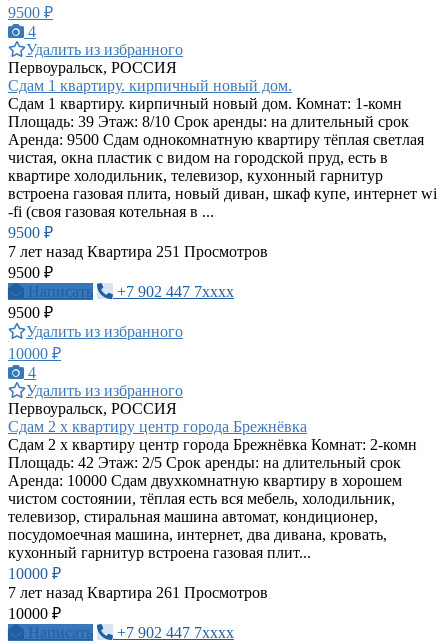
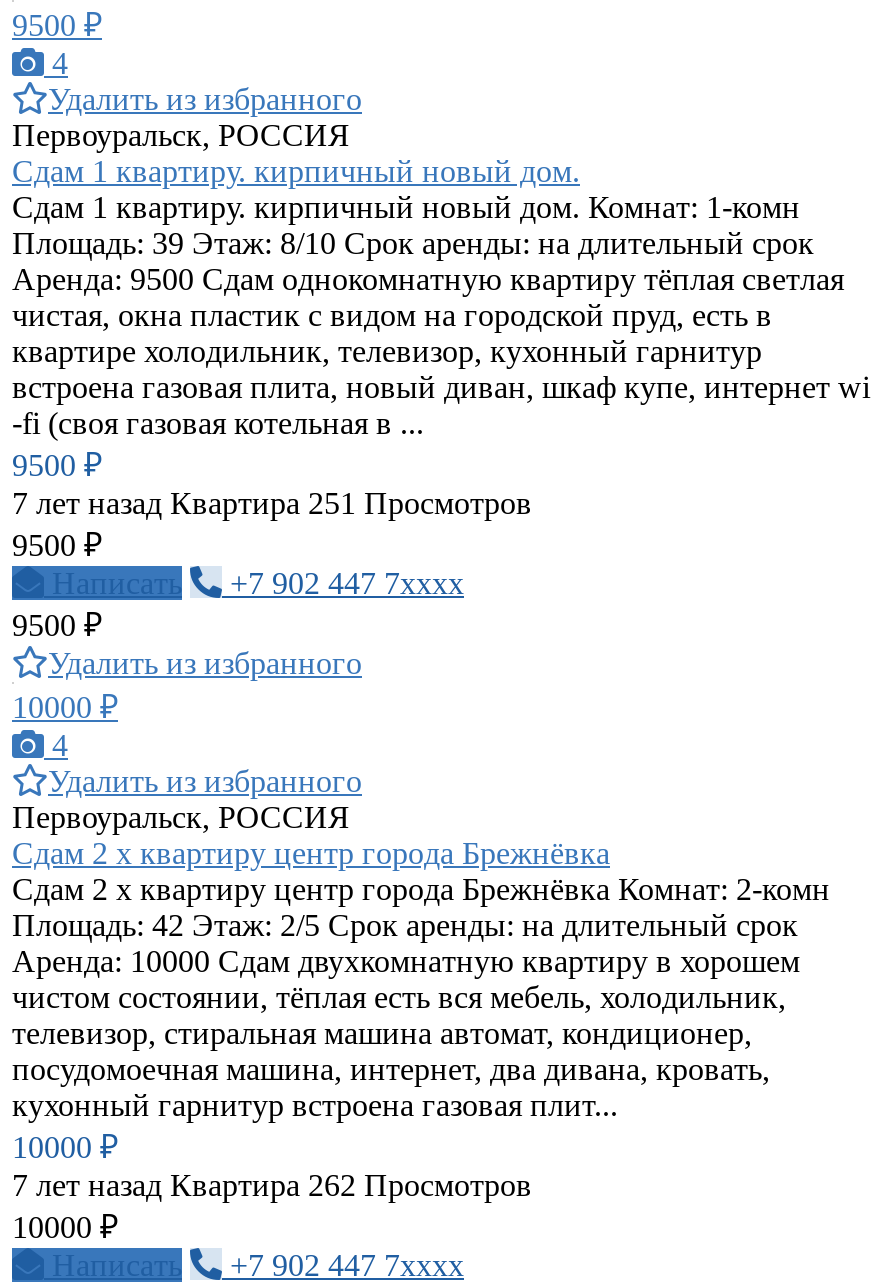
- 7 лет назад Квартира 261 Просмотров
+ 7 лет назад Квартира 262 Просмотров
